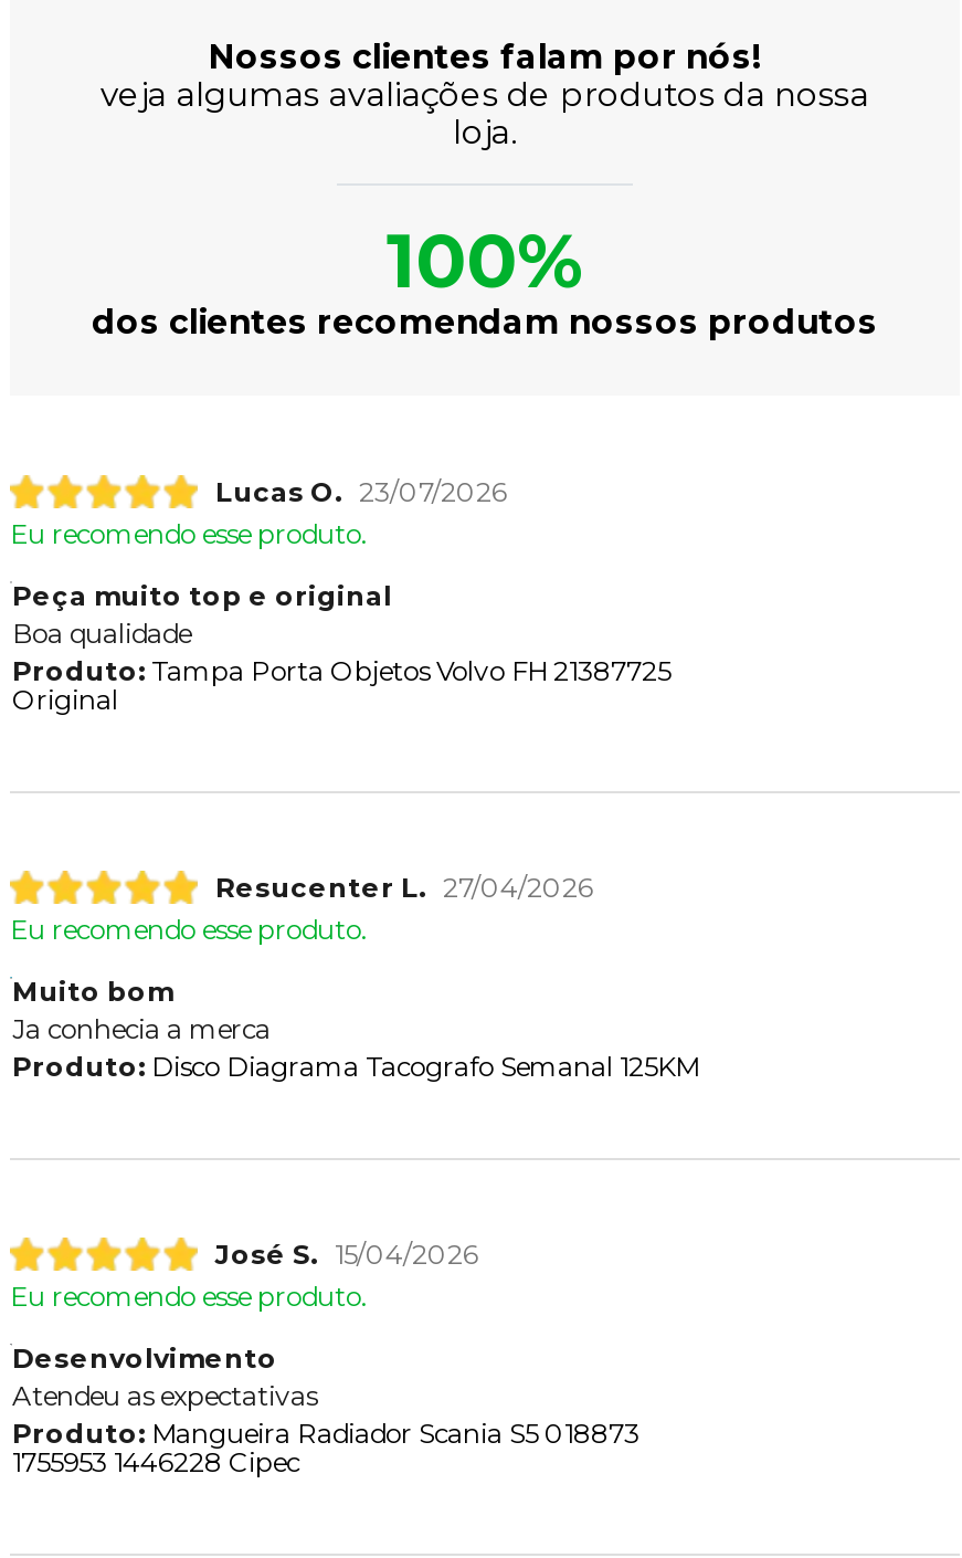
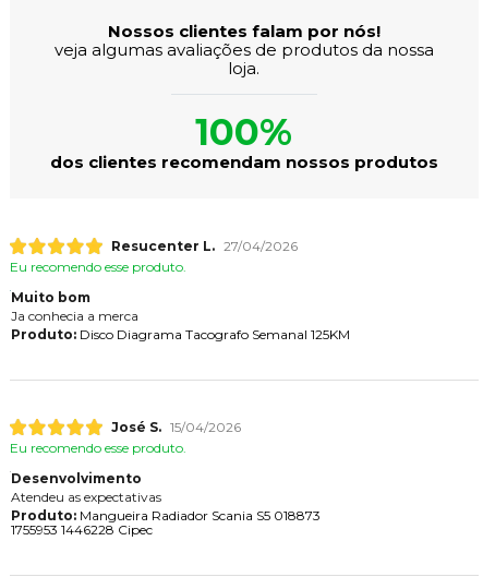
- Lucas O. 23/07/2026
- Eu recomendo esse produto.
- Peça muito top e original
- Boa qualidade
- Produto: Tampa Porta Objetos Volvo FH 21387725
- Original
